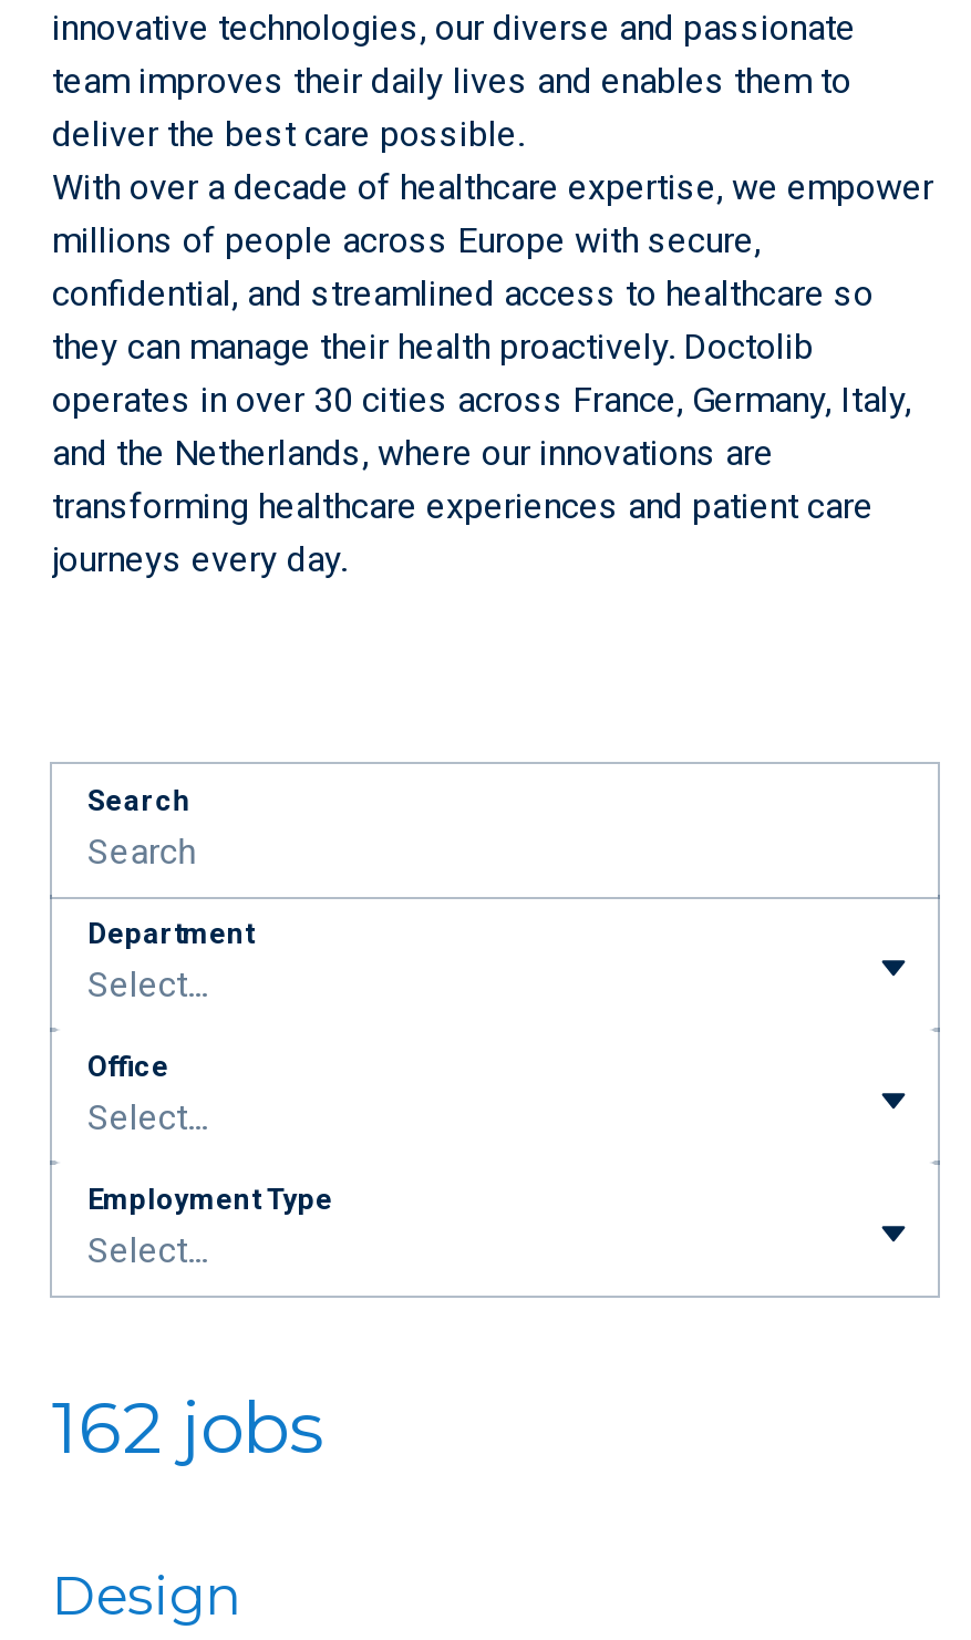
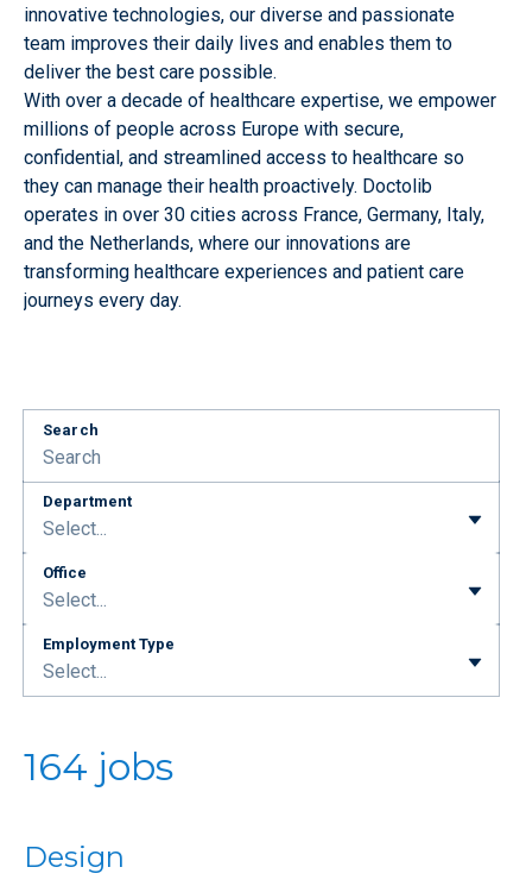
- 162 jobs
+ 164 jobs
